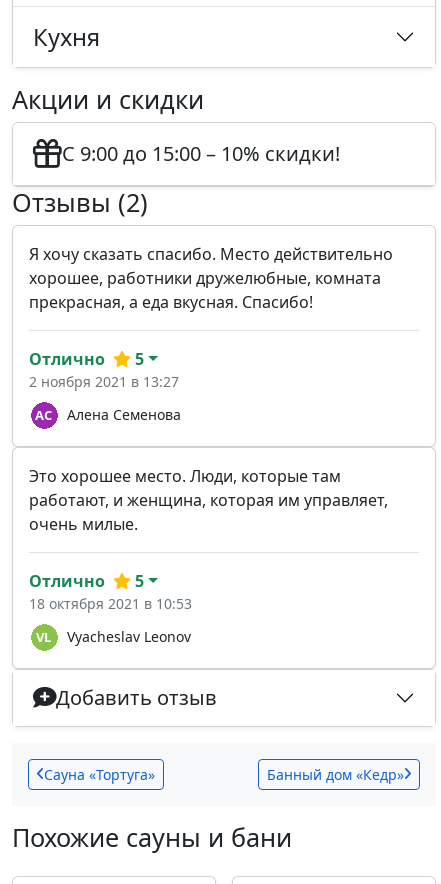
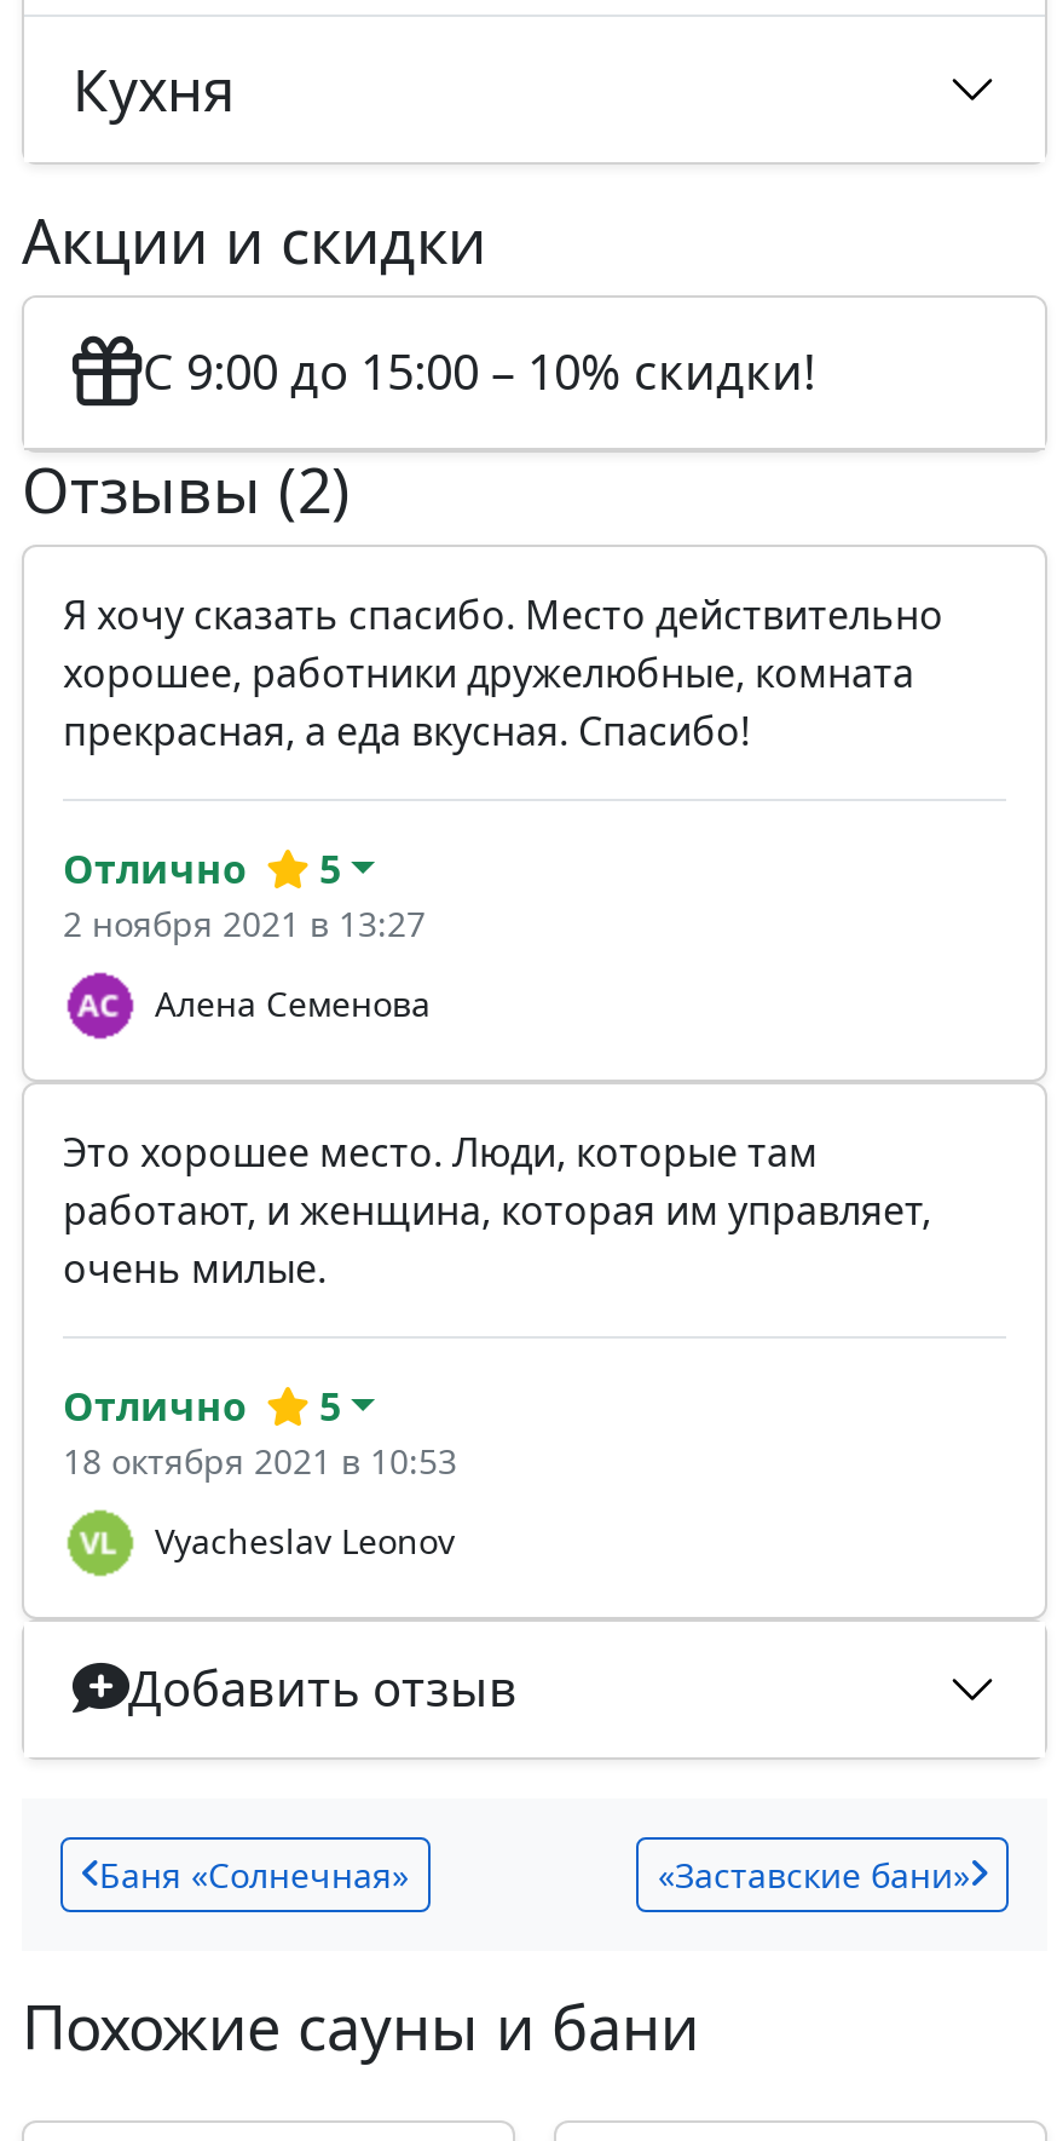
- Сауна «Тортуга»
- Банный дом «Кедр»
+ Баня «Солнечная»
+ «Заставские бани»
